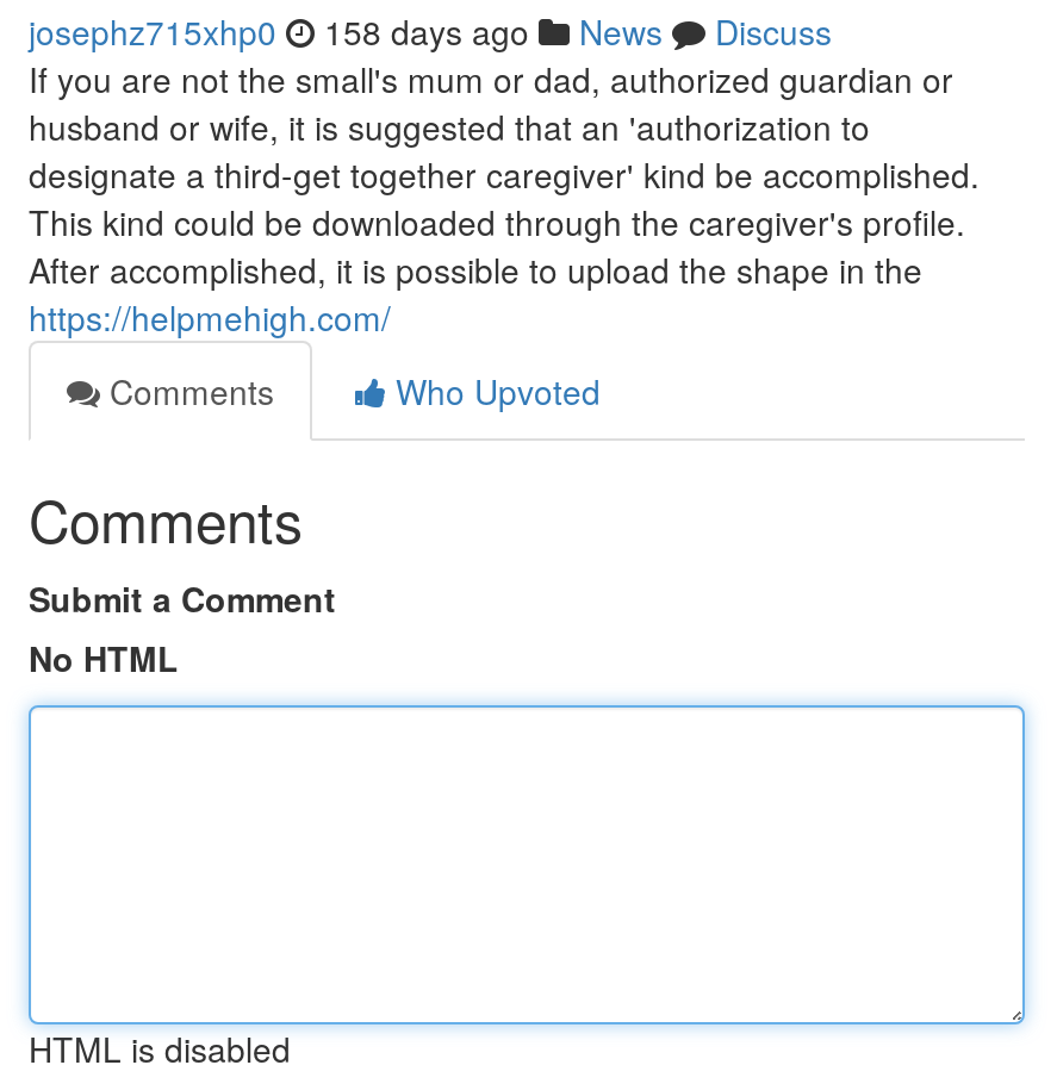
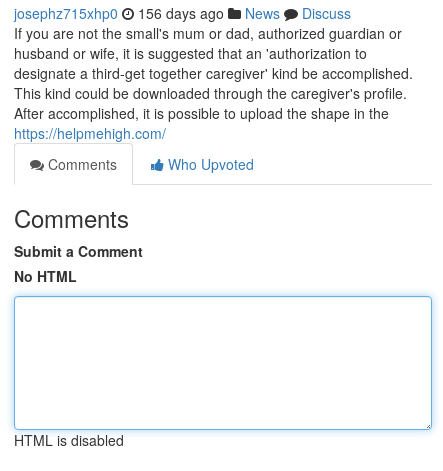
- josephz715xhp0 158 days ago News Discuss
+ josephz715xhp0 156 days ago News Discuss
